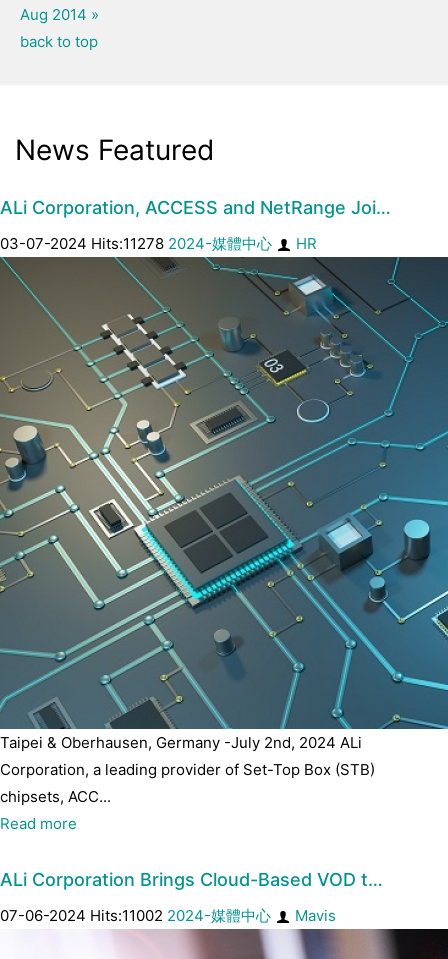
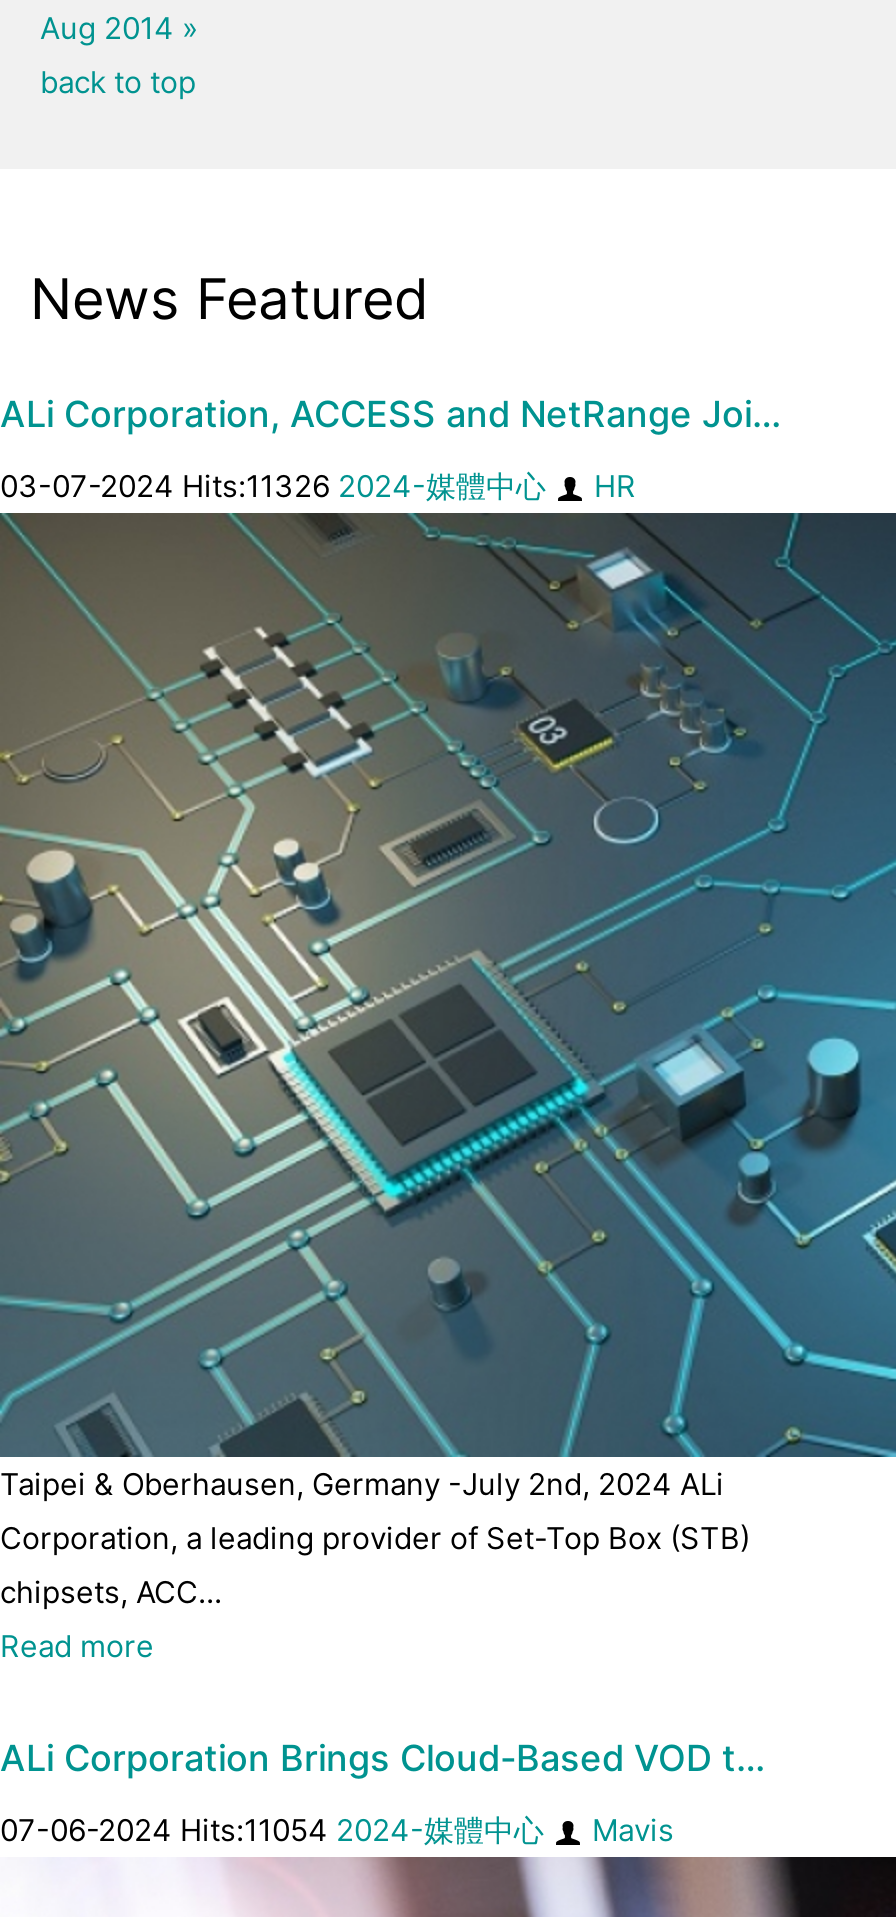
- 03-07-2024 Hits:11278 2024-媒體中心
+ 03-07-2024 Hits:11326 2024-媒體中心

- 07-06-2024 Hits:11002 2024-媒體中心
+ 07-06-2024 Hits:11054 2024-媒體中心
